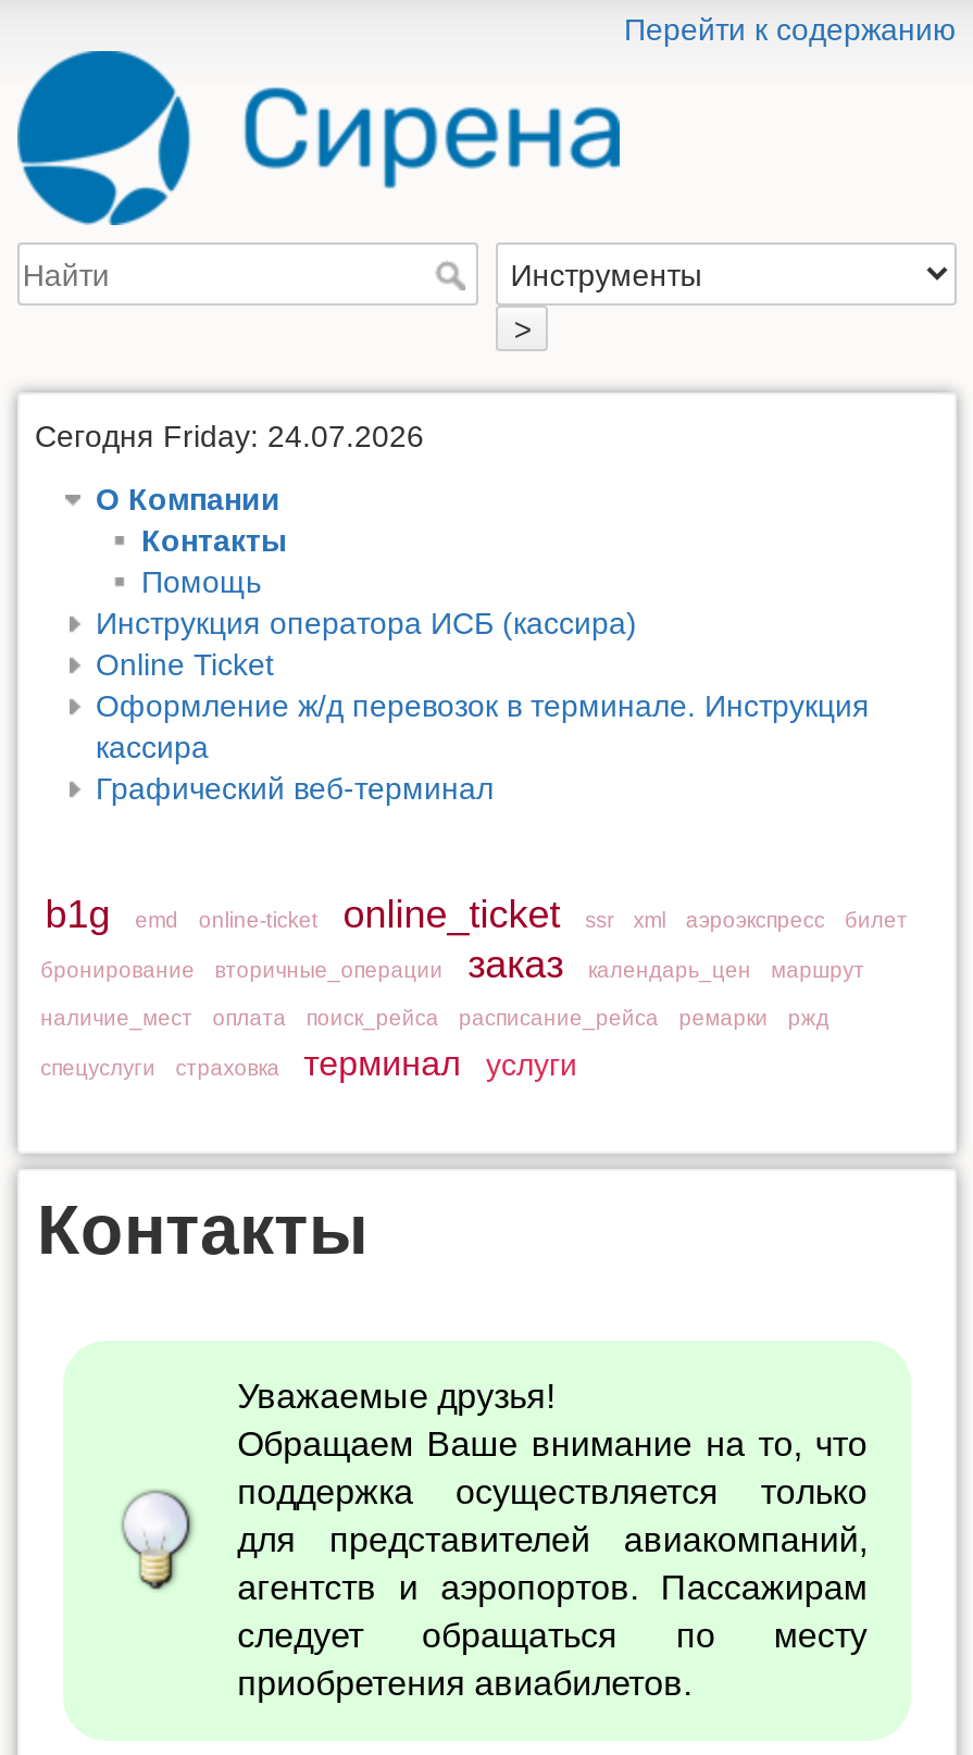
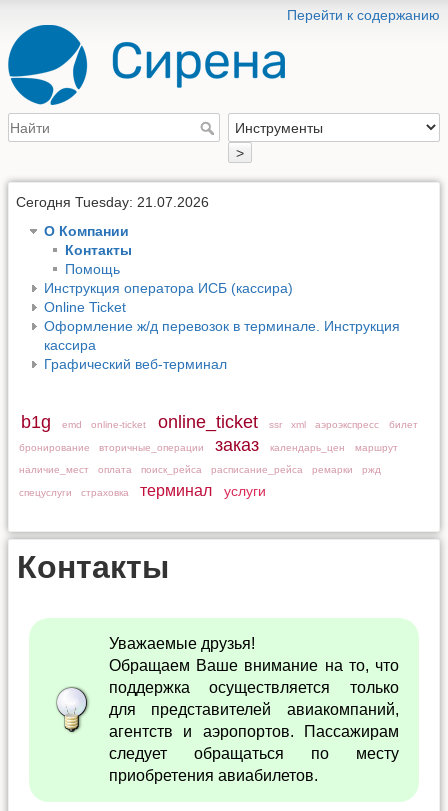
- Сегодня Friday: 24.07.2026
+ Сегодня Tuesday: 21.07.2026
